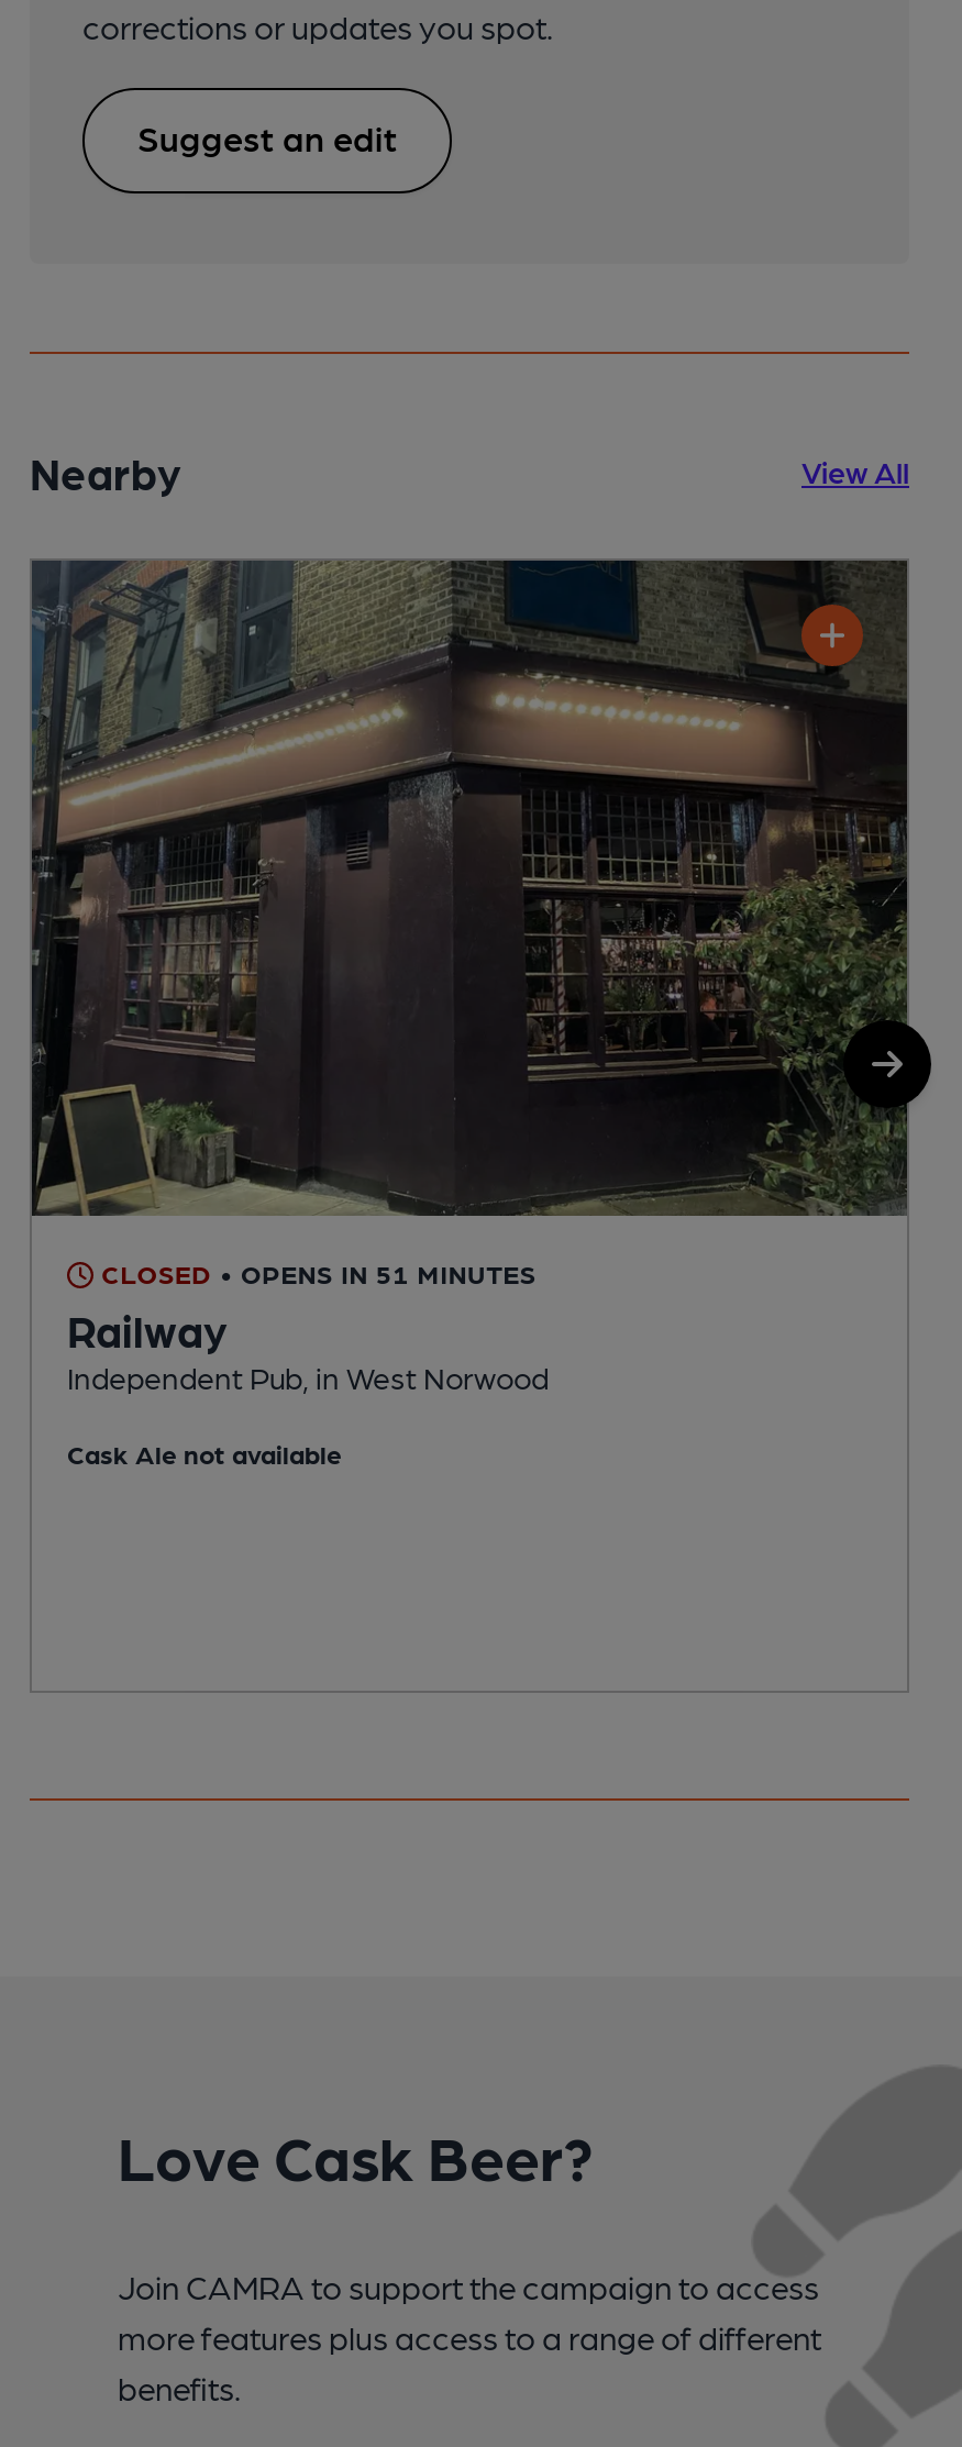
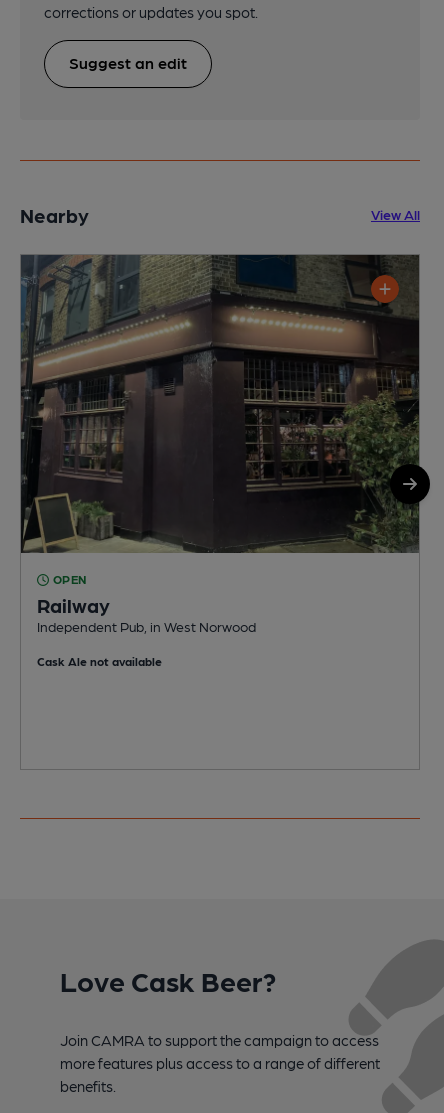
- CLOSED • OPENS IN 51 MINUTES
+ OPEN
